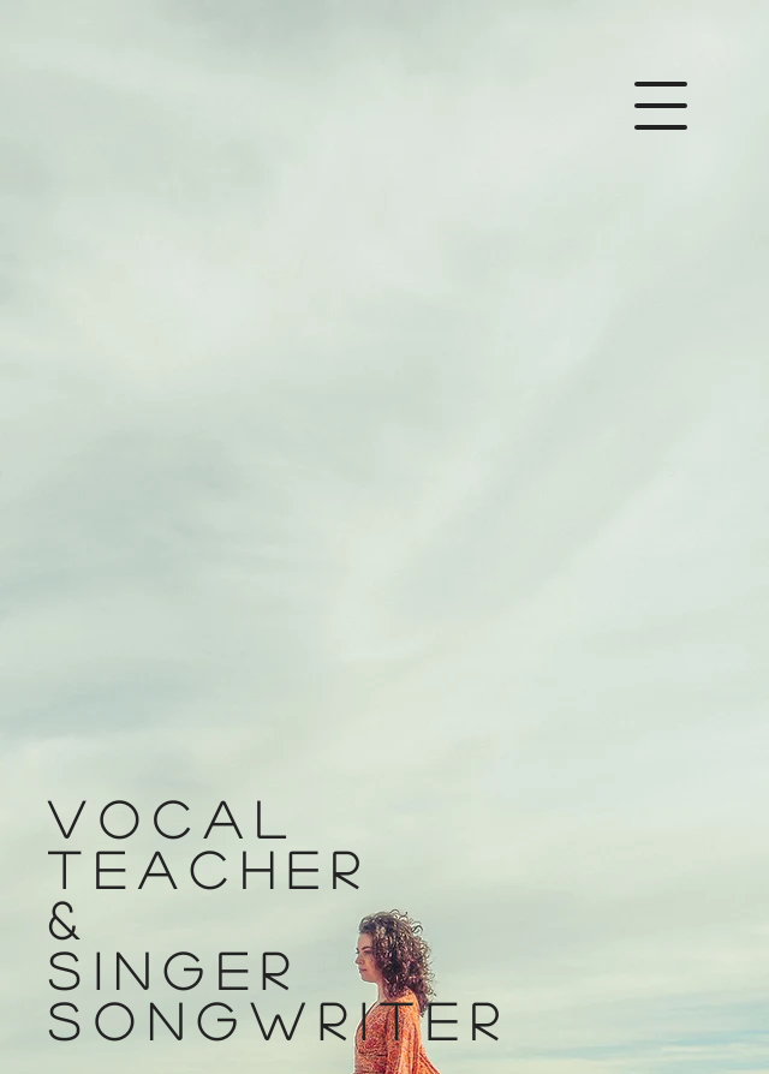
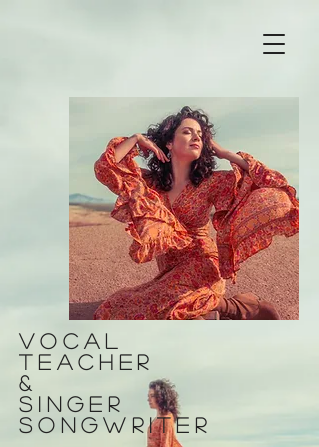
+ [image]
